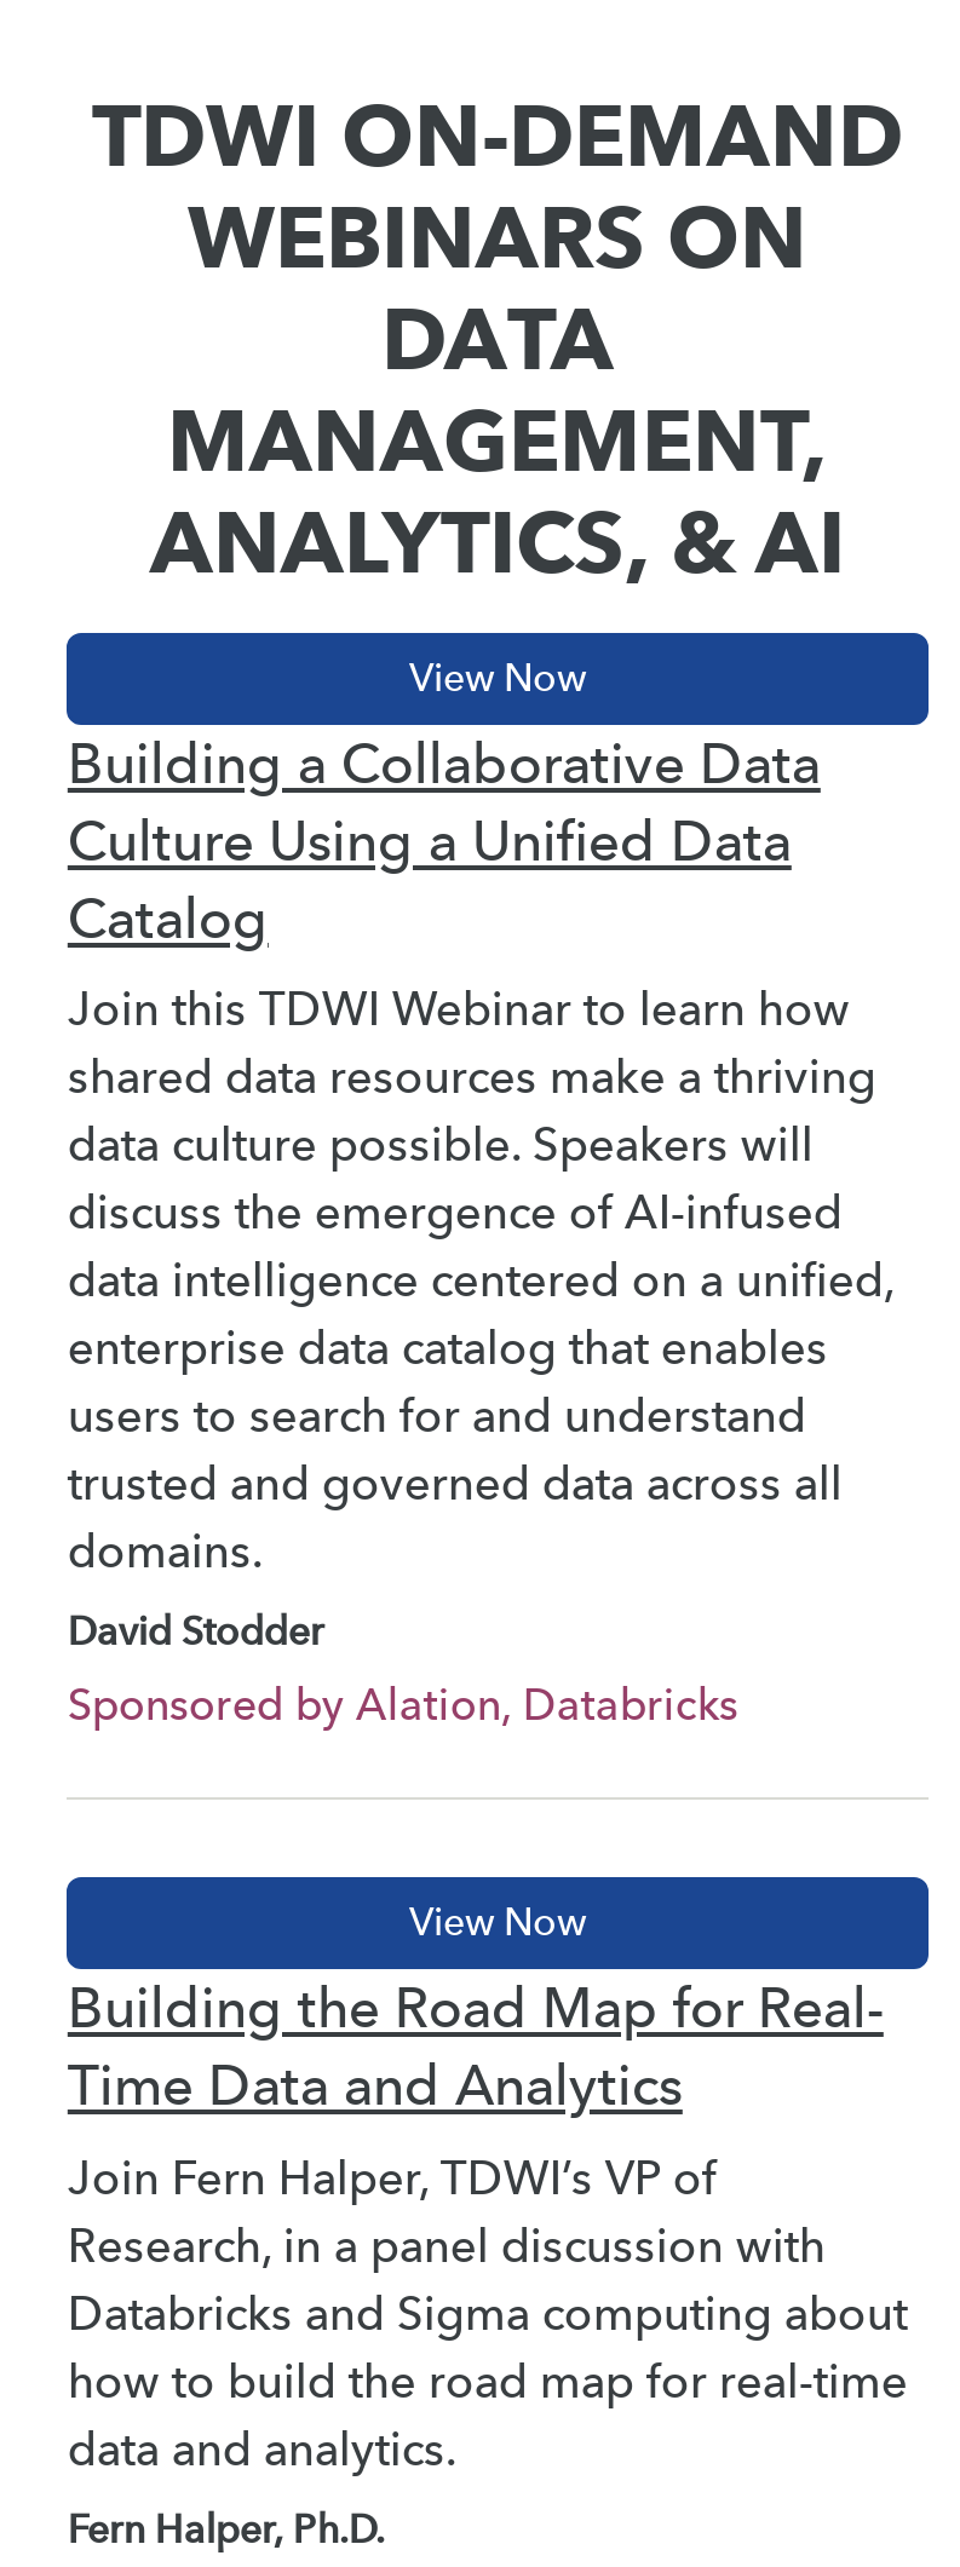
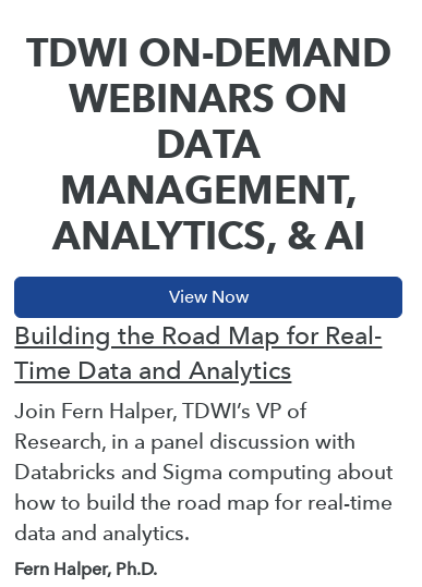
- Building a Collaborative Data
- Culture Using a Unified Data
- Catalog
- Join this TDWI Webinar to learn how
- shared data resources make a thriving
- data culture possible. Speakers will
- discuss the emergence of AI-infused
- data intelligence centered on a unified,
- enterprise data catalog that enables
- users to search for and understand
- trusted and governed data across all
- domains.
- David Stodder
- Sponsored by Alation, Databricks
